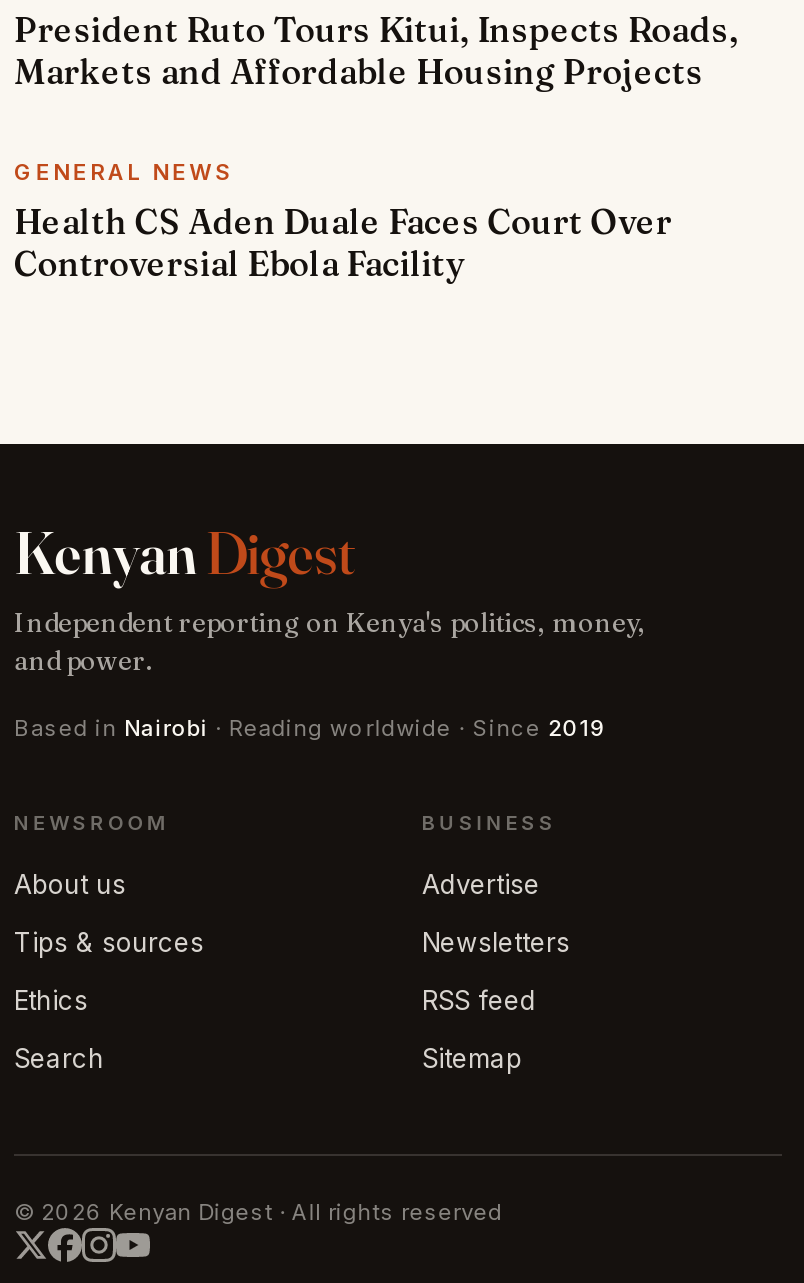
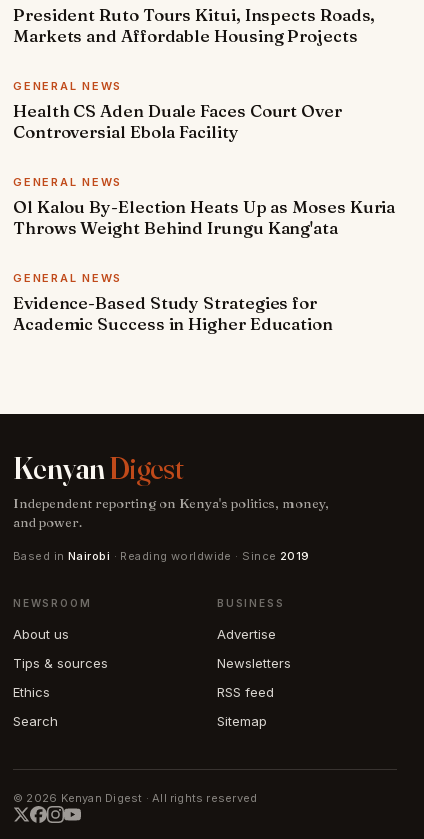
+ GENERAL NEWS
+ Ol Kalou By-Election Heats Up as Moses Kuria
+ Throws Weight Behind Irungu Kang'ata
+ GENERAL NEWS
+ Evidence-Based Study Strategies for
+ Academic Success in Higher Education
